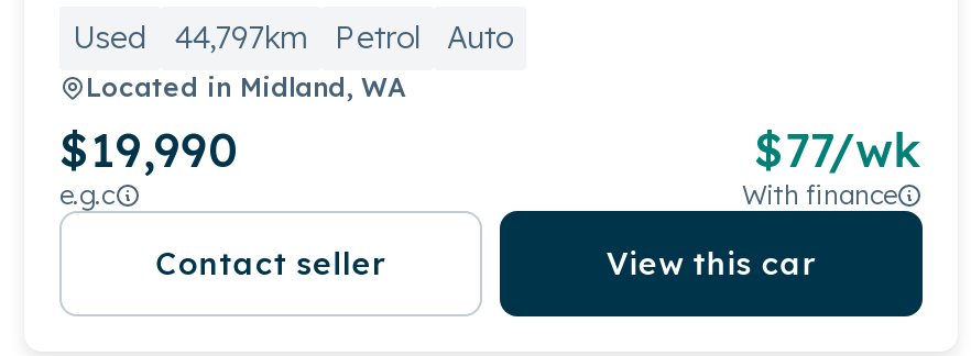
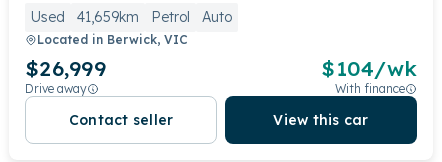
- Used 44,797km Petrol Auto
+ Used 41,659km Petrol Auto

- Located in Midland, WA
- $19,990
- e.g.c
+ Located in Berwick, VIC
+ $26,999
+ Drive away

- $77/wk
+ $104/wk
